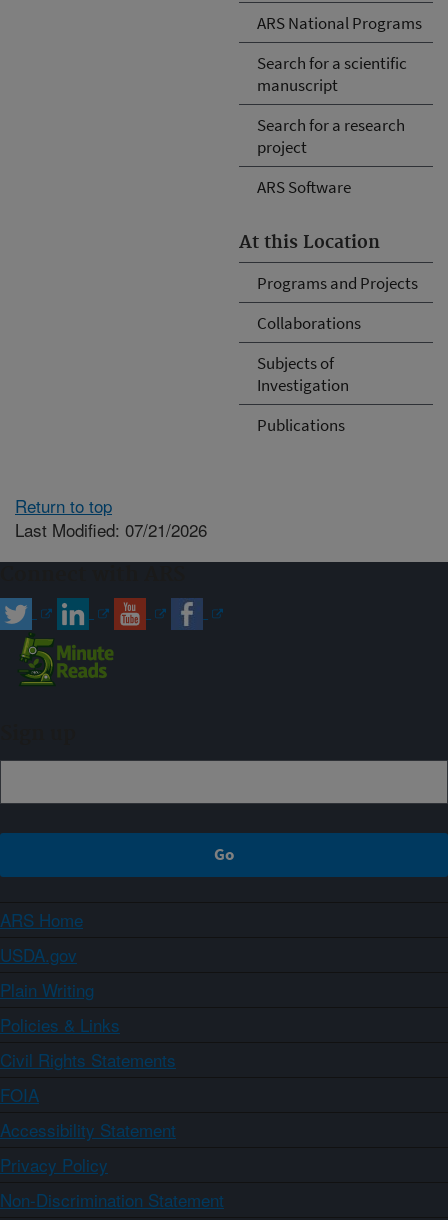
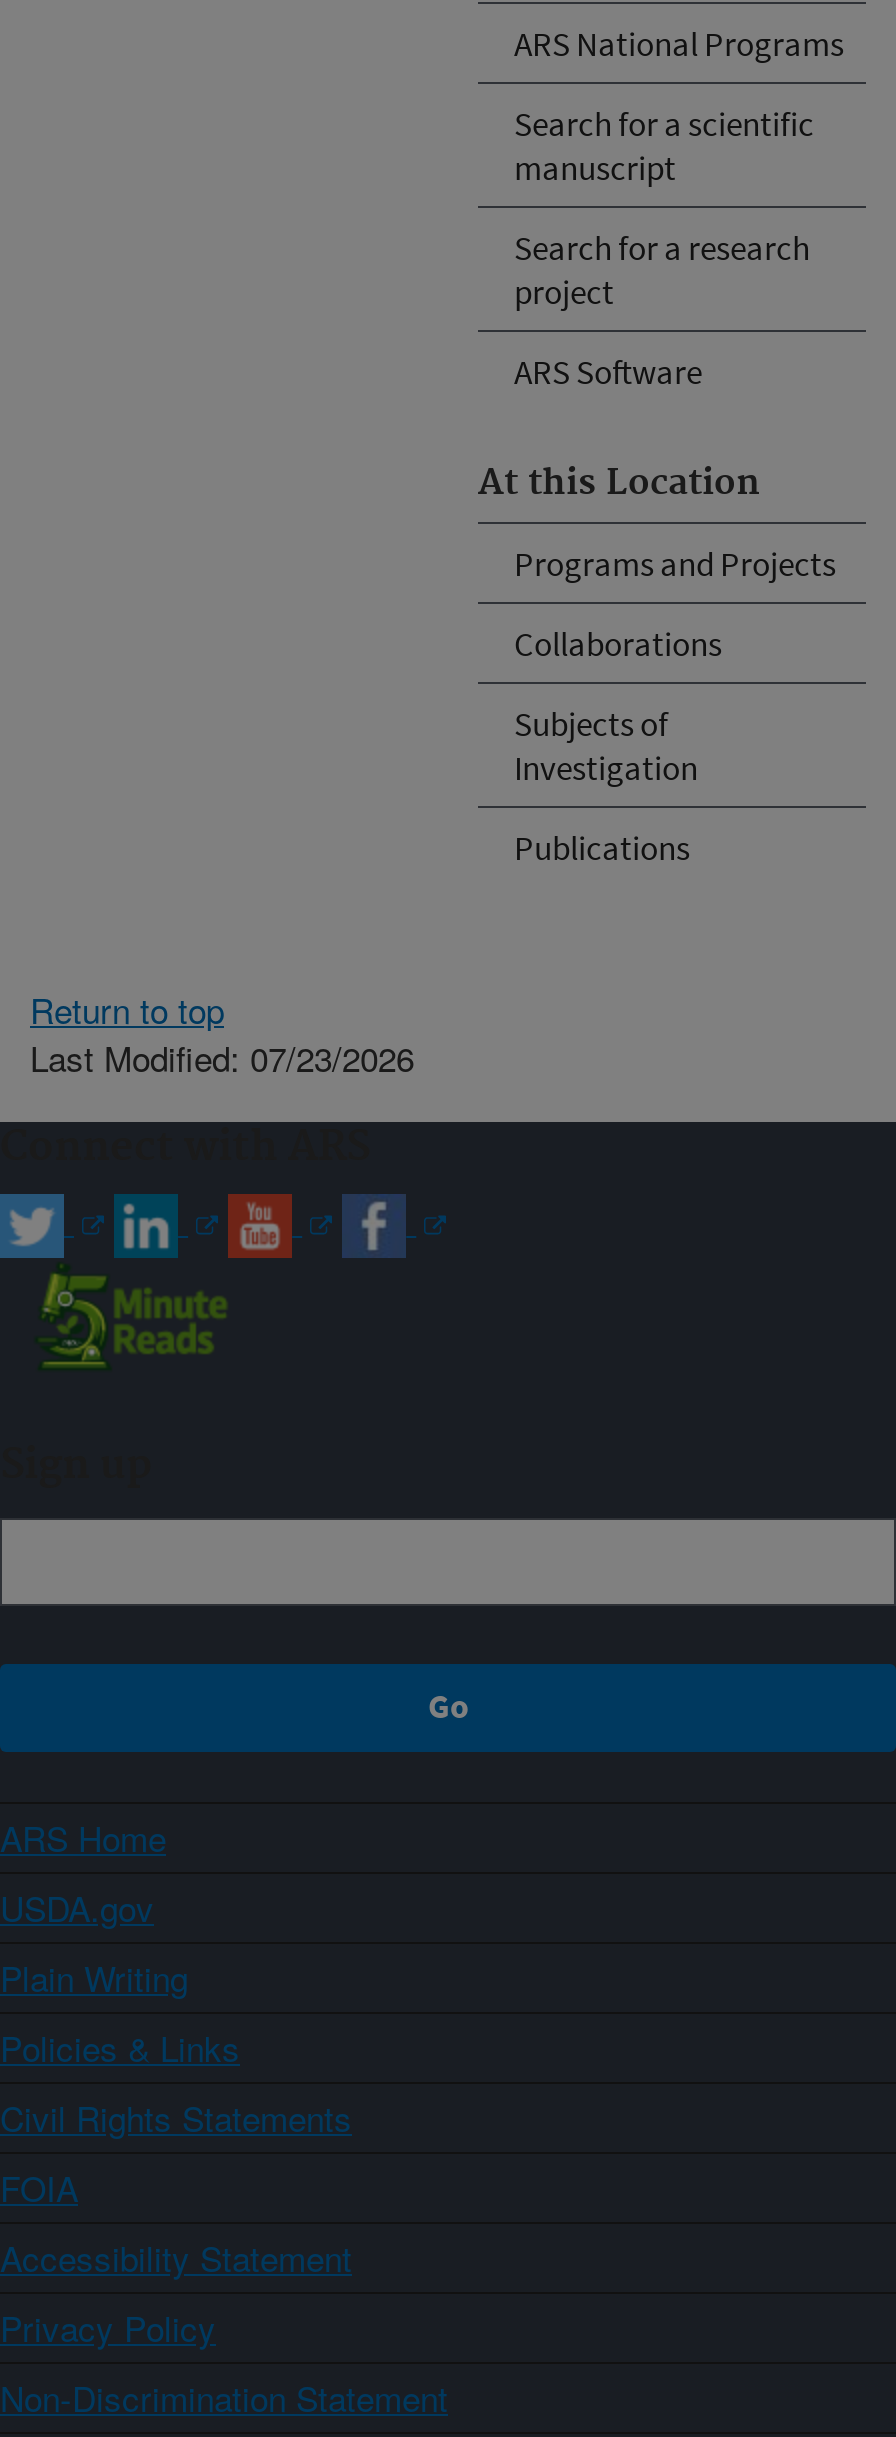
- Last Modified: 07/21/2026
+ Last Modified: 07/23/2026
